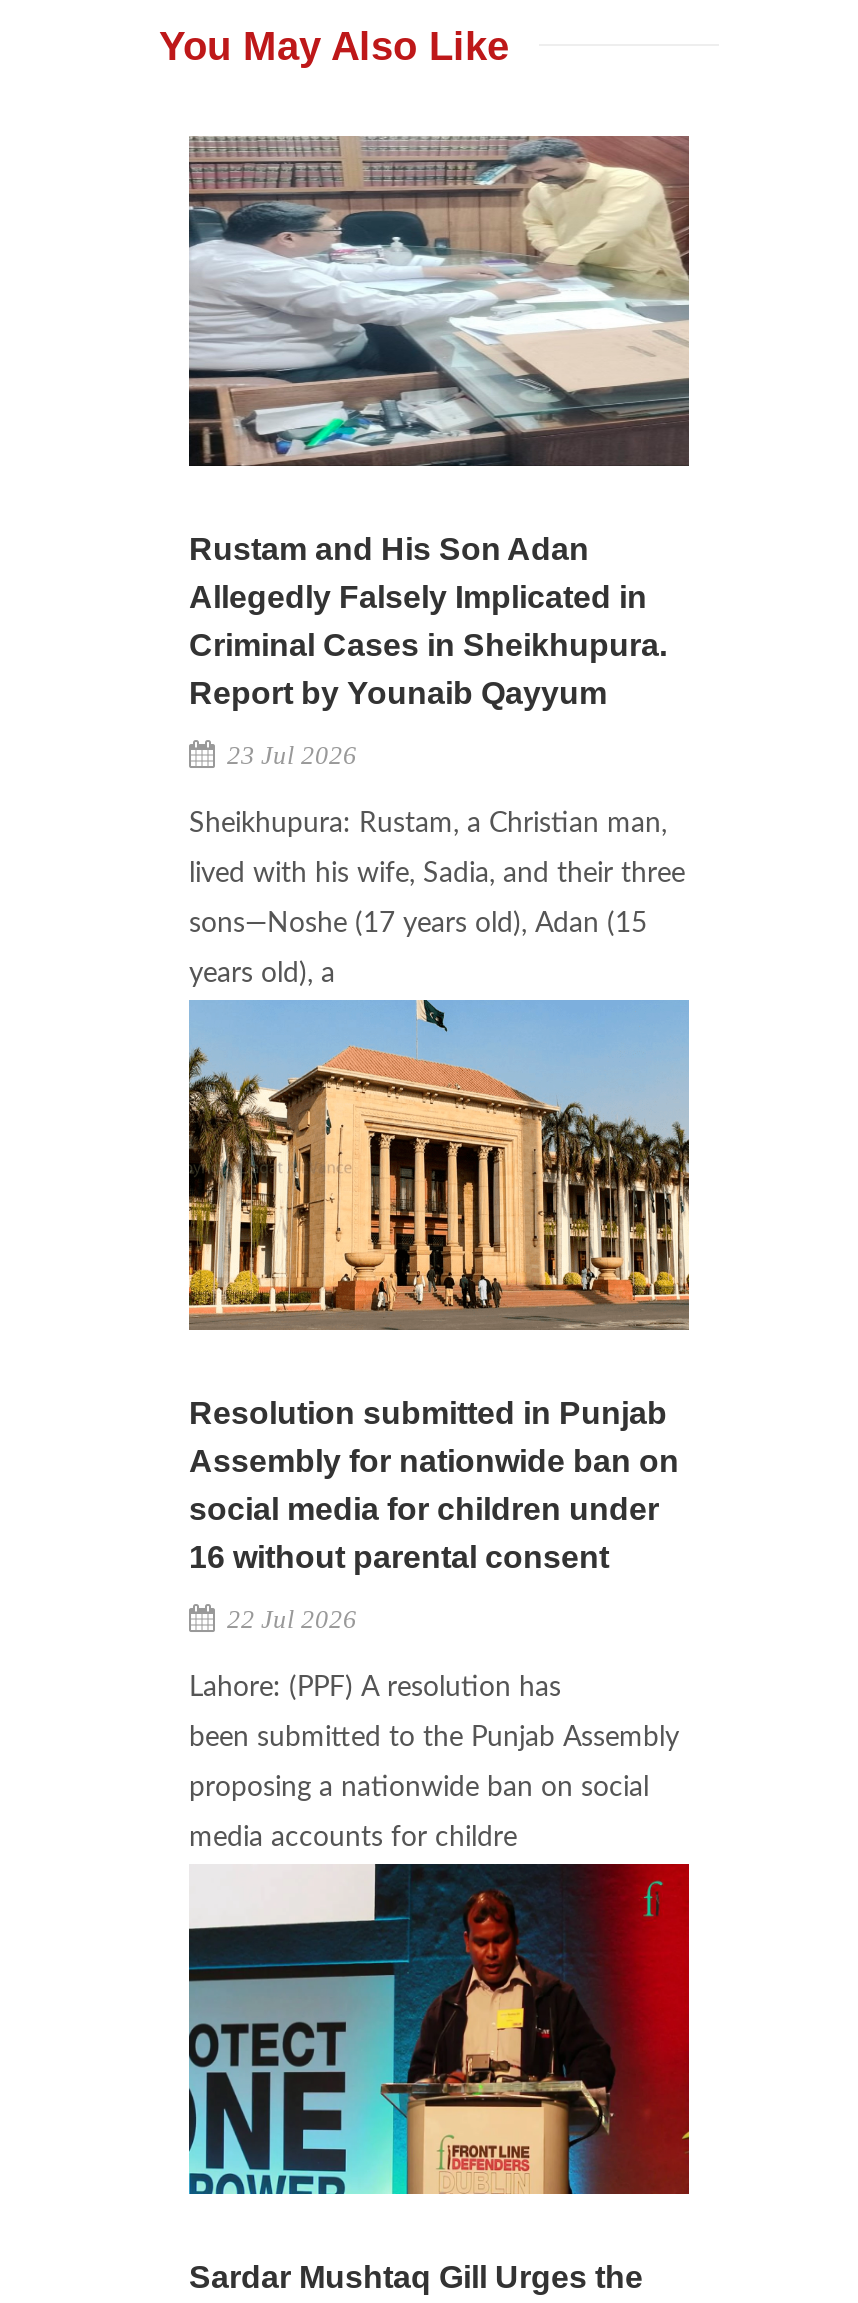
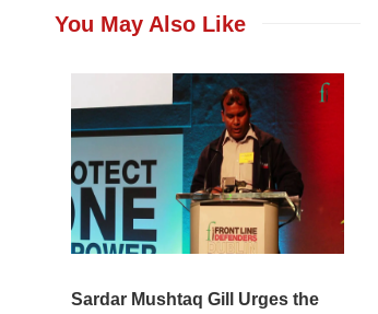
- [image]
- Rustam and His Son Adan
- Allegedly Falsely Implicated in
- Criminal Cases in Sheikhupura.
- Report by Younaib Qayyum
- 23 Jul 2026
- Sheikhupura: Rustam, a Christian man,
- lived with his wife, Sadia, and their three
- sons—Noshe (17 years old), Adan (15
- years old), a

- [image]
- Resolution submitted in Punjab
- Assembly for nationwide ban on
- social media for children under
- 16 without parental consent
- 22 Jul 2026
- Lahore: (PPF) A resolution has
- been submitted to the Punjab Assembly
- proposing a nationwide ban on social
- media accounts for childre
